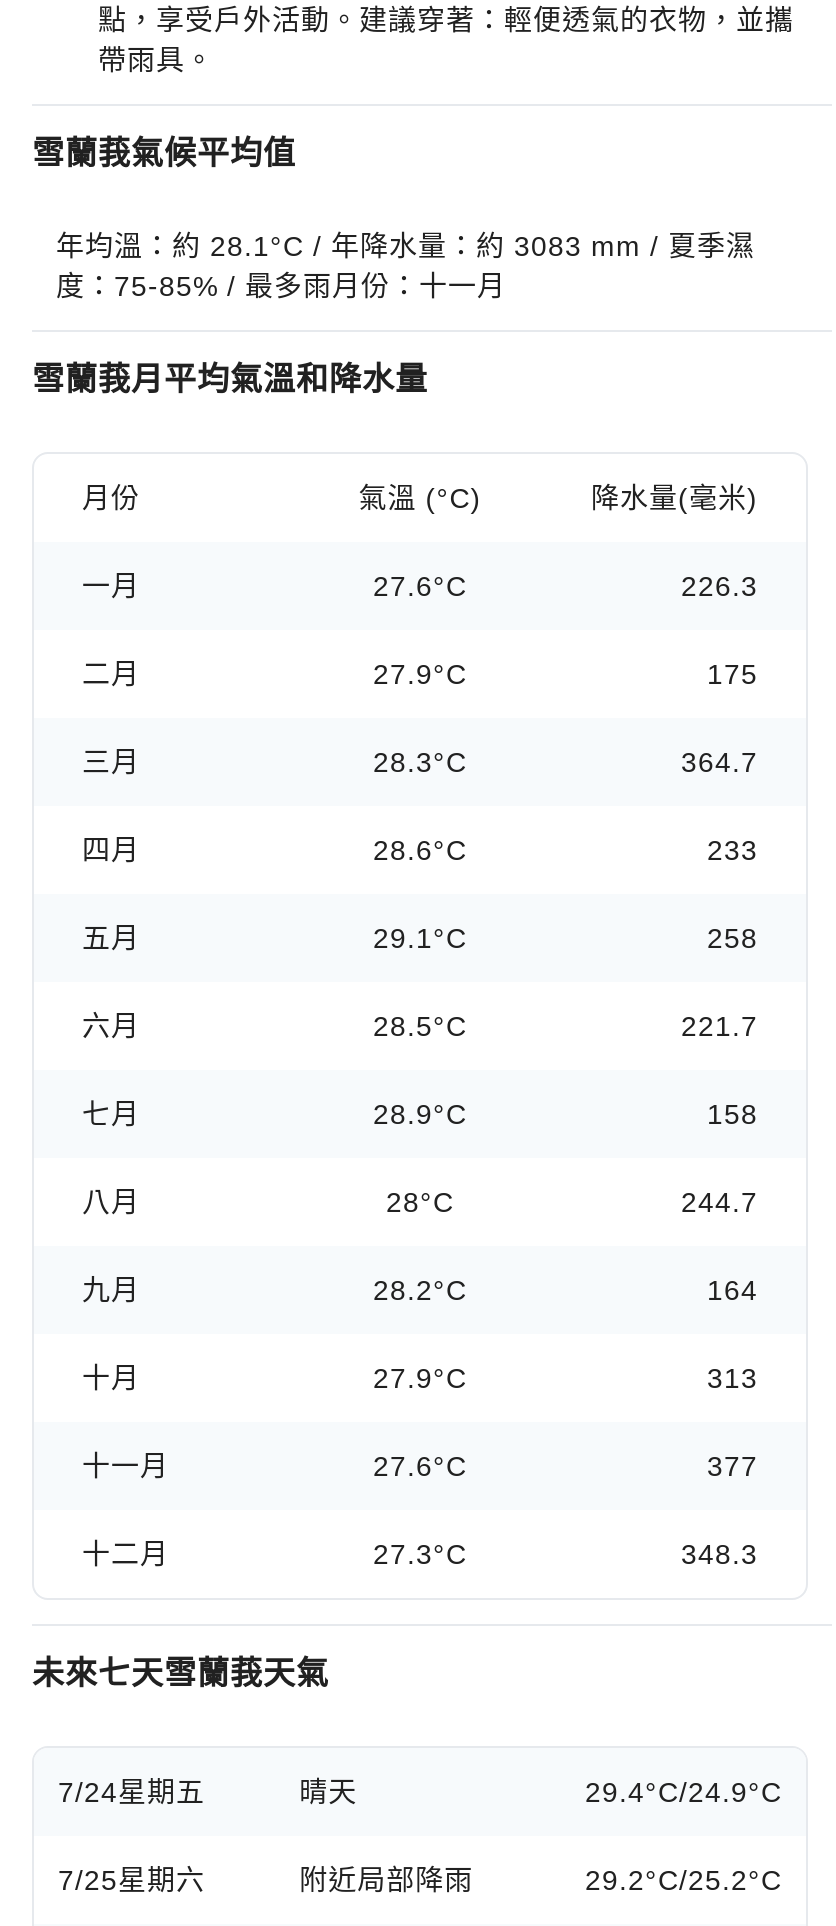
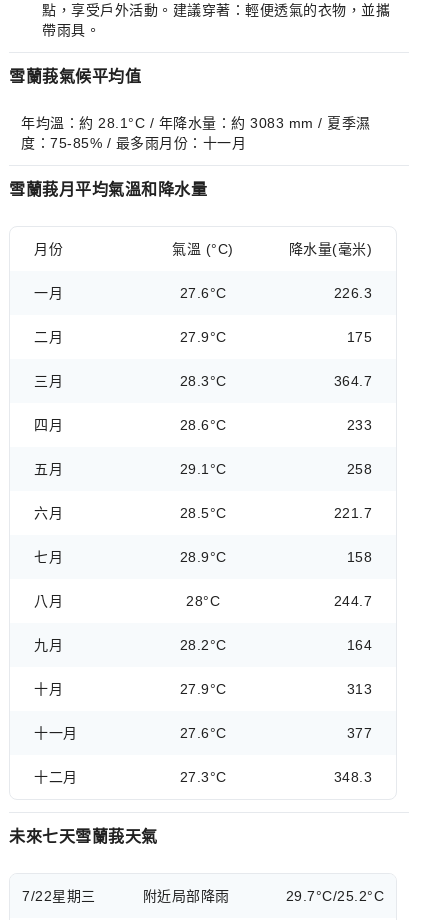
- 7/24星期五
- 晴天
- 29.4°C/24.9°C
- 7/25星期六
+ 7/22星期三

- 29.2°C/25.2°C
+ 29.7°C/25.2°C
